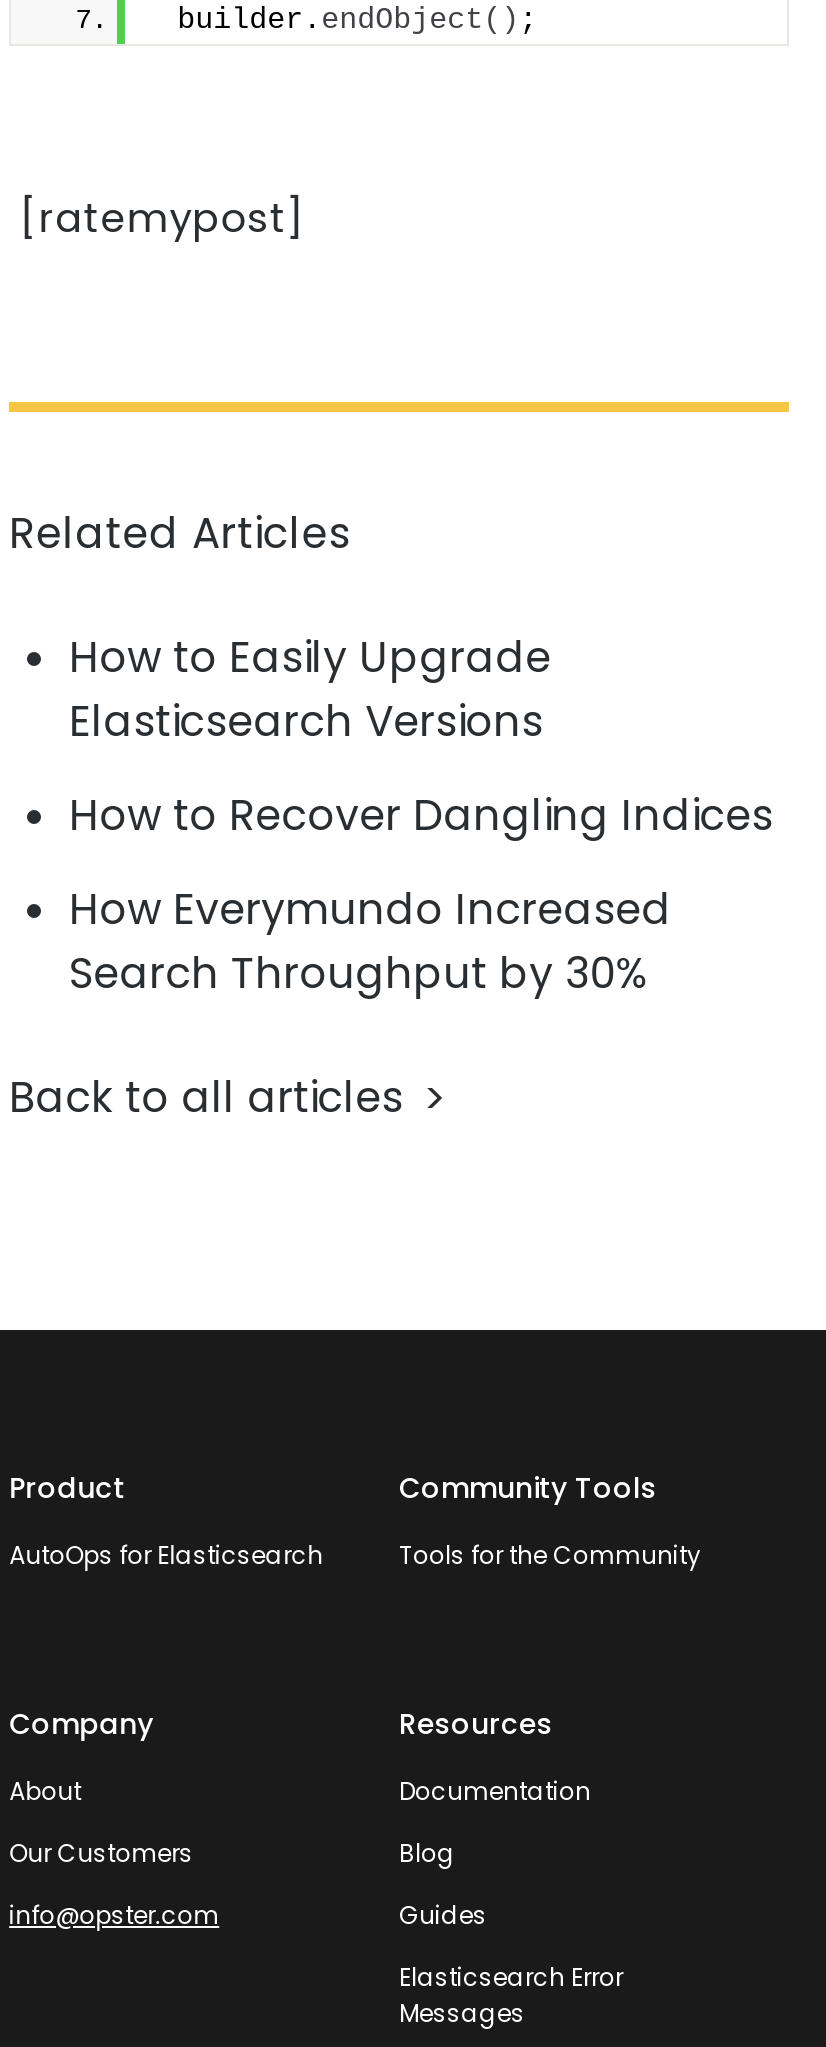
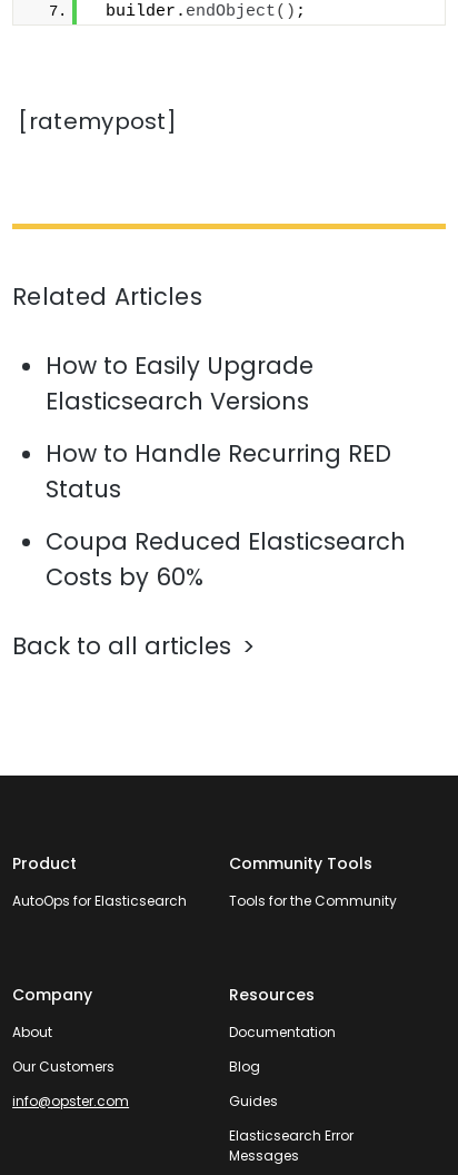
- How to Recover Dangling Indices
+ How to Handle Recurring RED
+ Status

- How Everymundo Increased
- Search Throughput by 30%
+ Coupa Reduced Elasticsearch
+ Costs by 60%
